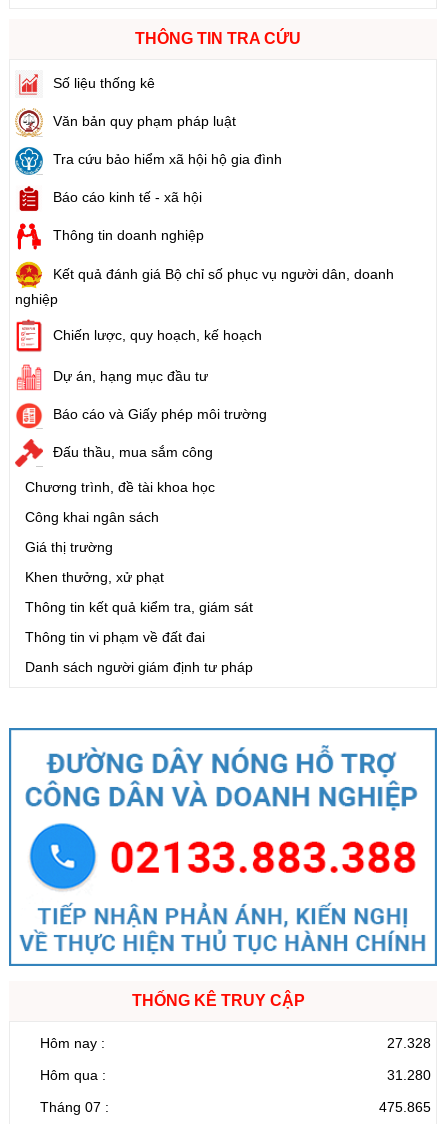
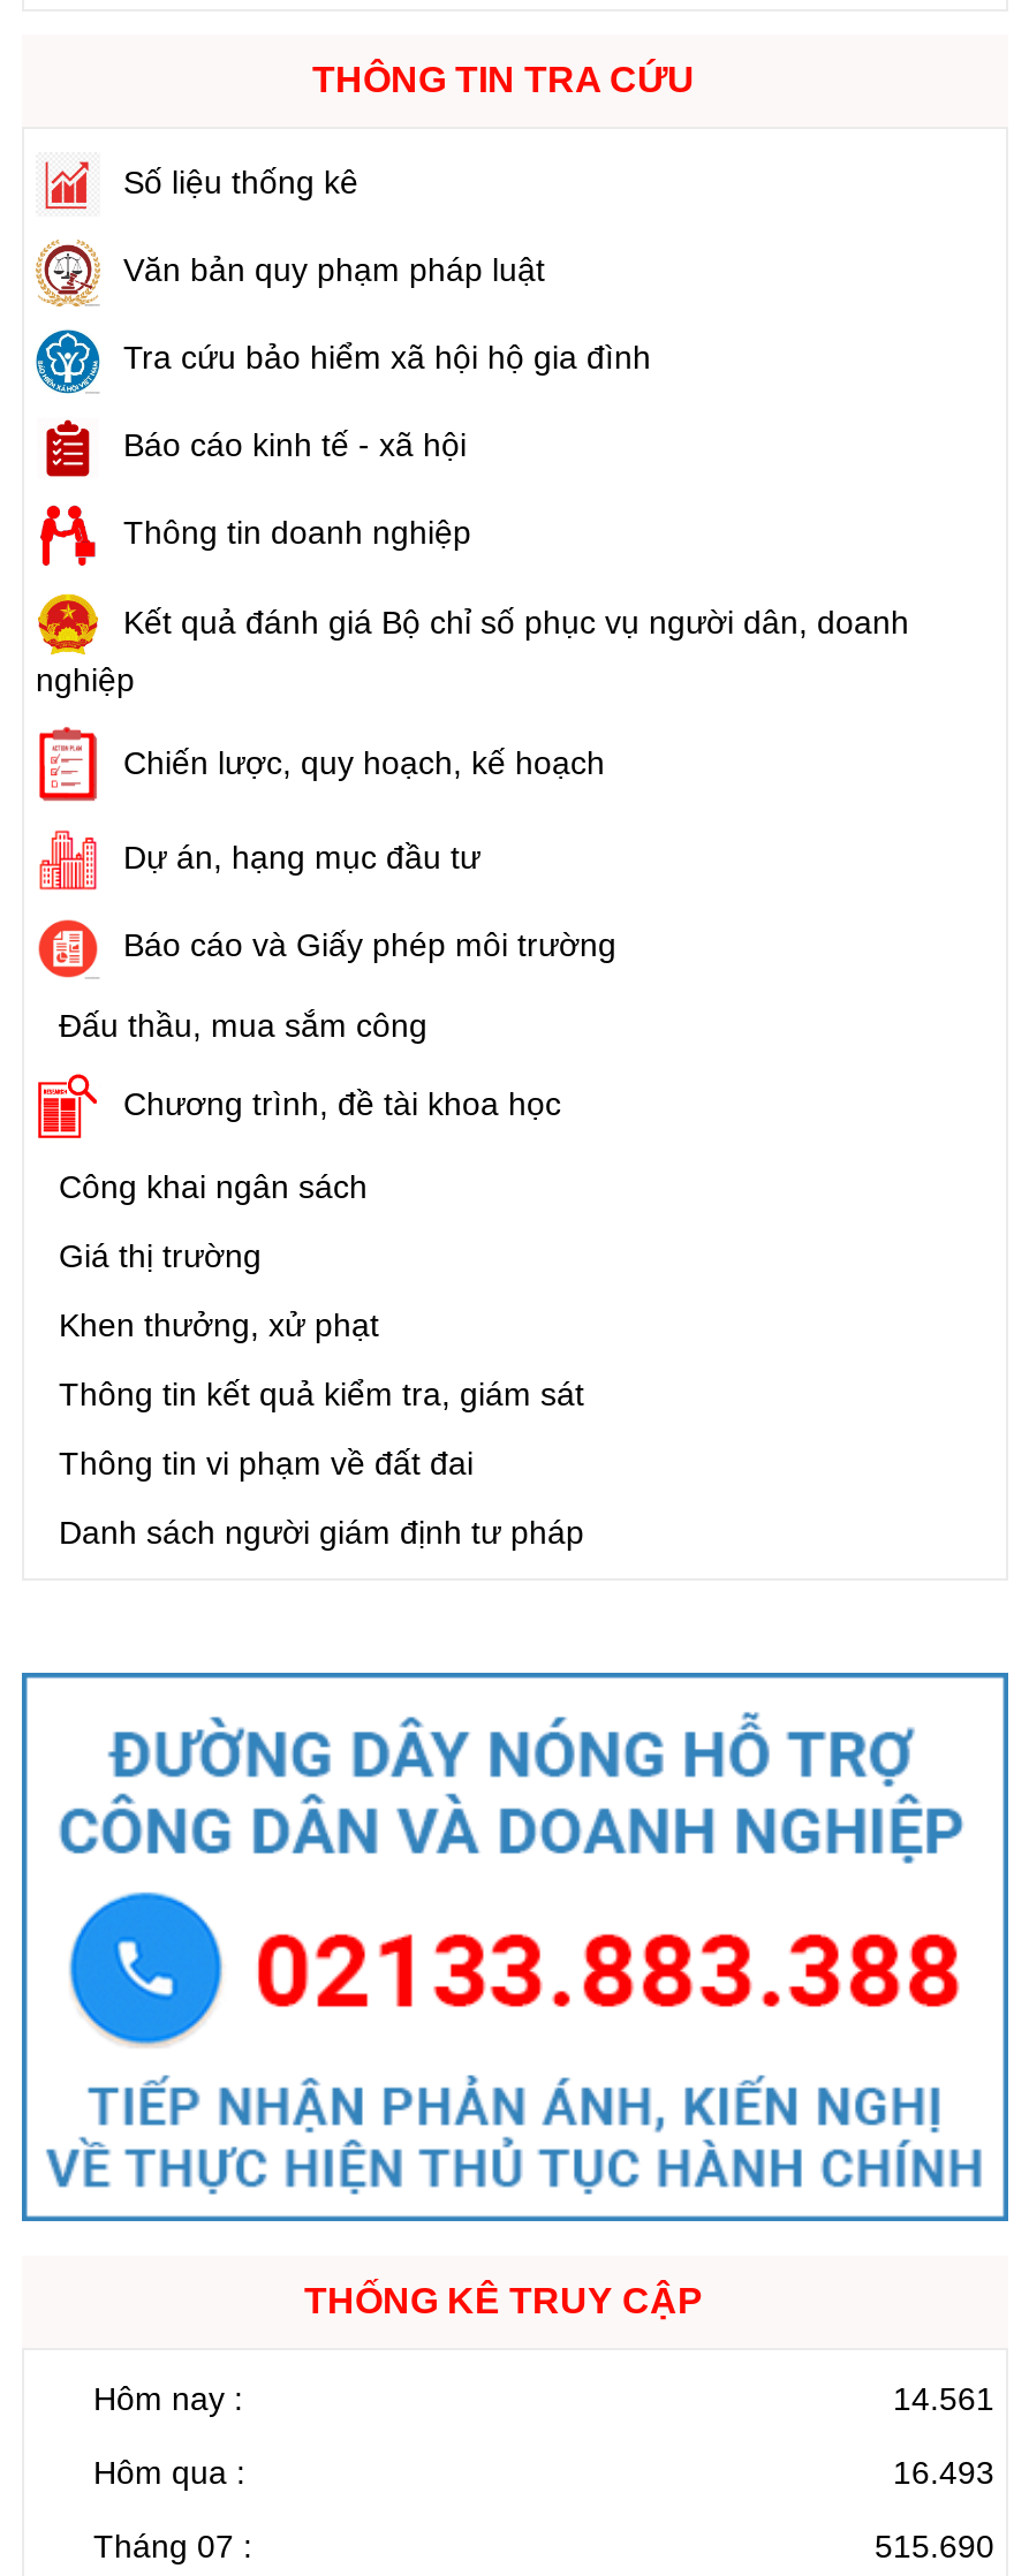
- 27.328
+ 14.561

- 31.280
+ 16.493

- 475.865
+ 515.690
